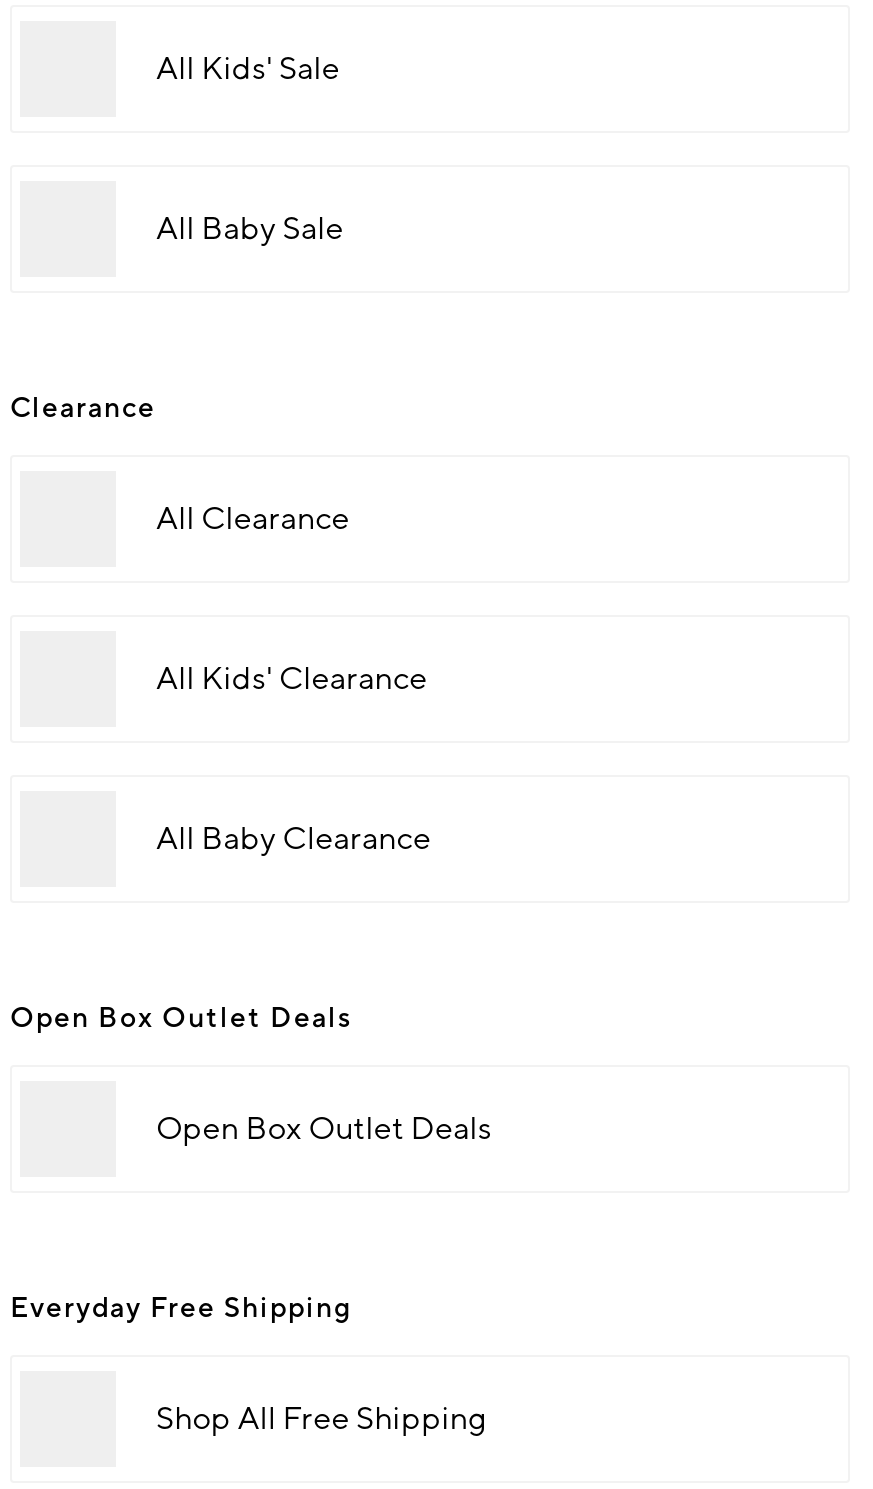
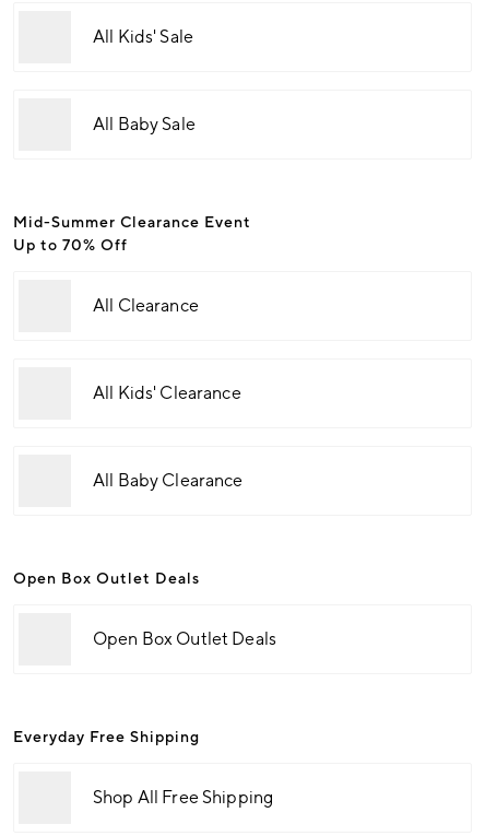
- Clearance
+ Mid-Summer Clearance Event
+ Up to 70% Off
